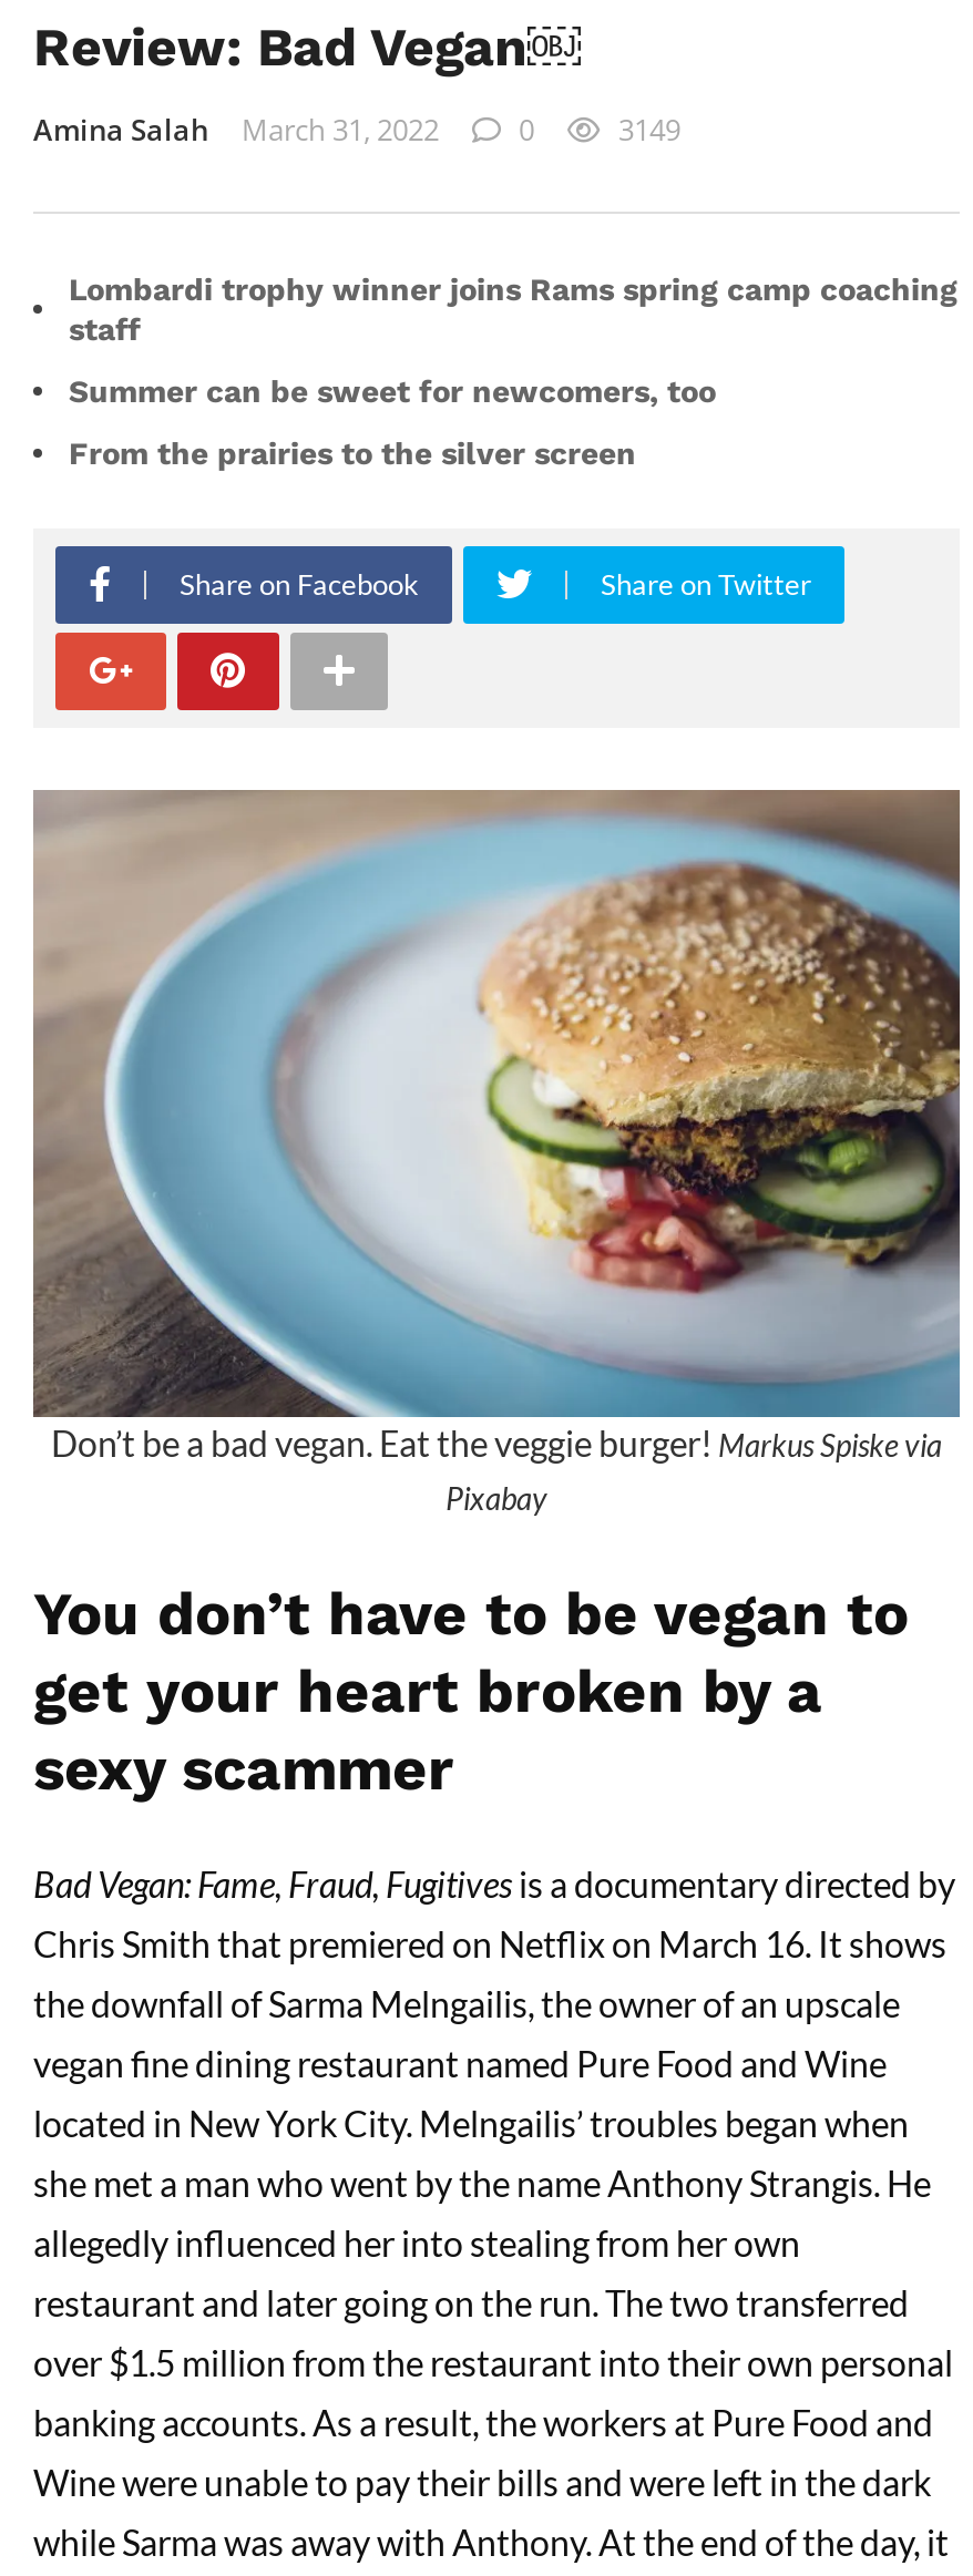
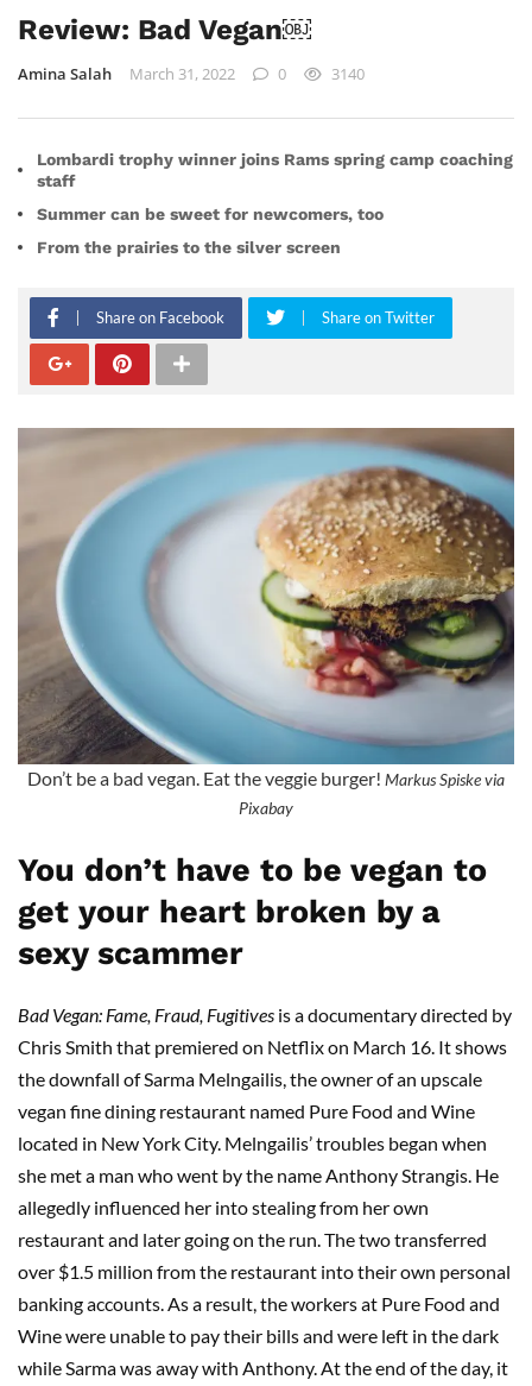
- 3149
+ 3140
